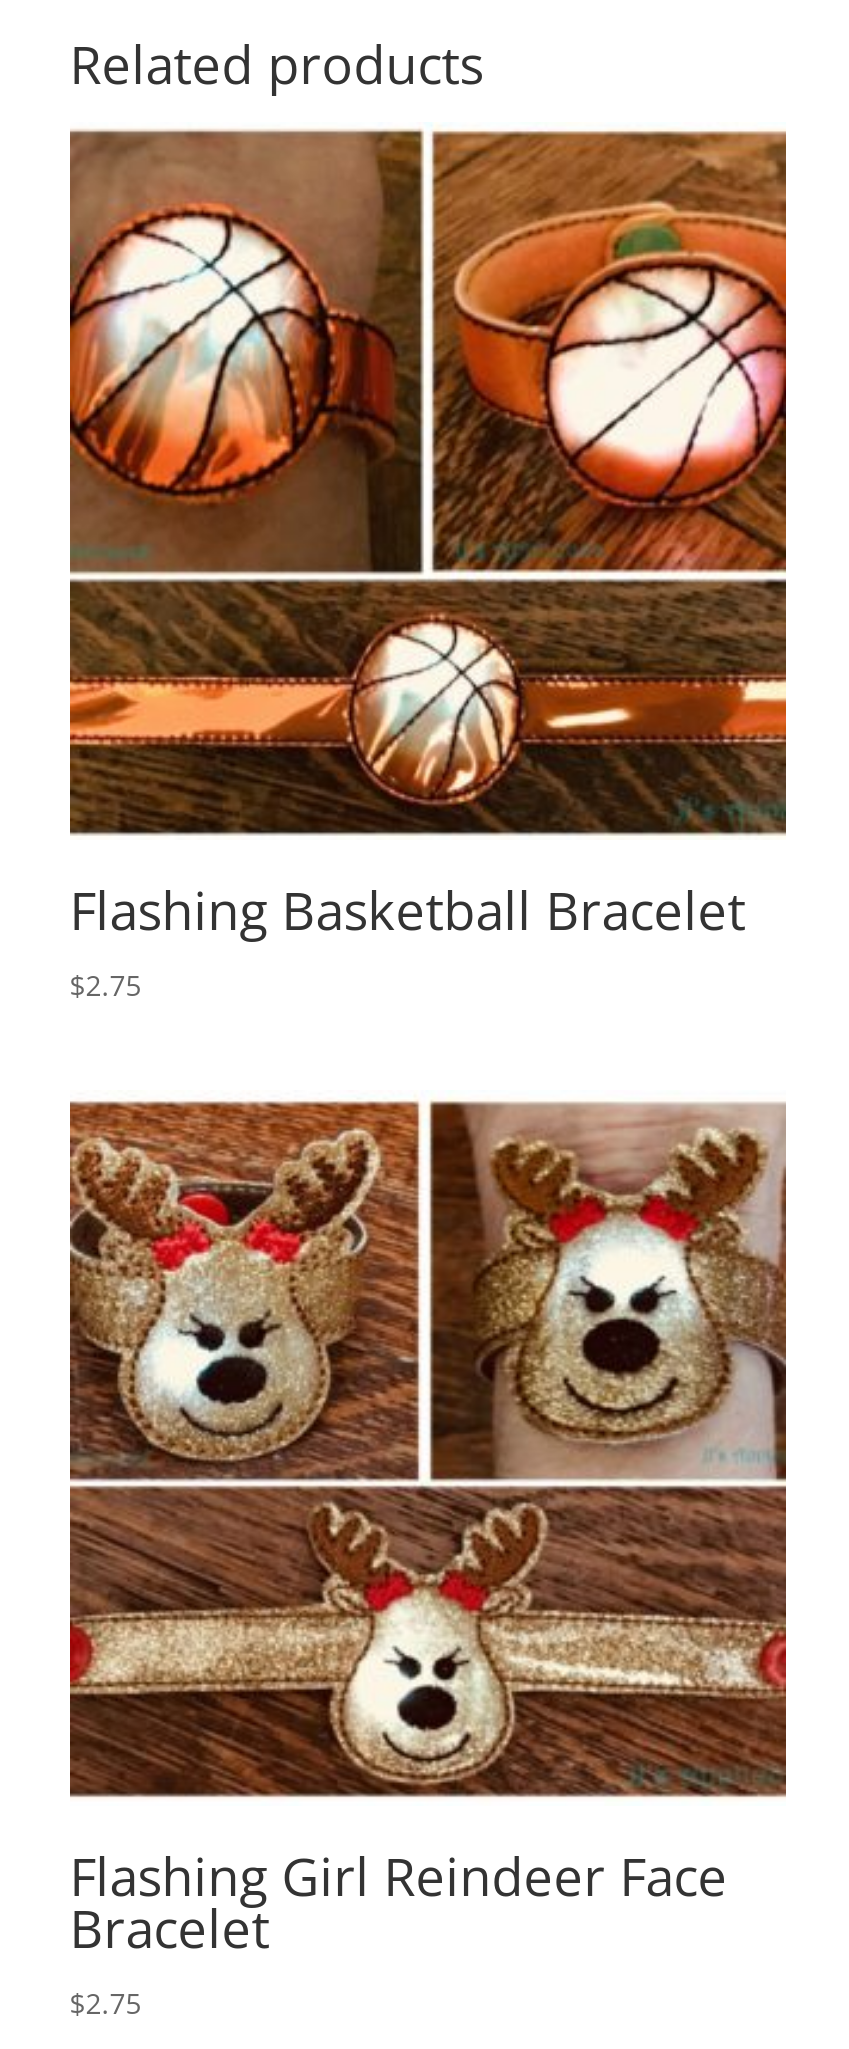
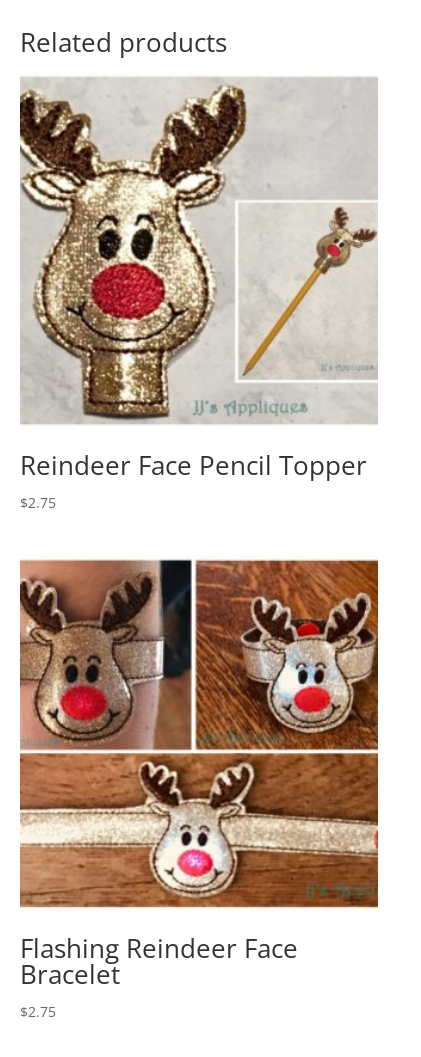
- [image]
- Flashing Basketball Bracelet
+ [image]
+ Reindeer Face Pencil Topper

- [image]
- Flashing Girl Reindeer Face
+ [image]
+ Flashing Reindeer Face
